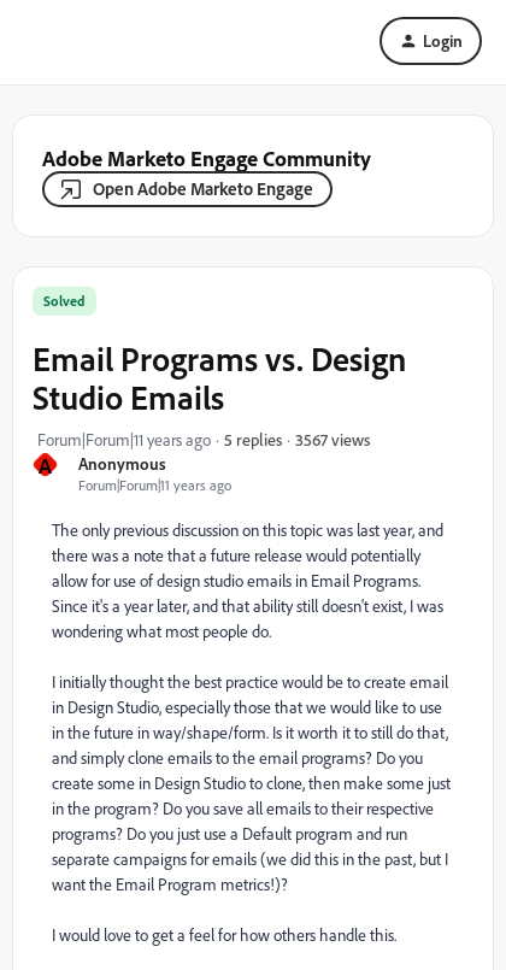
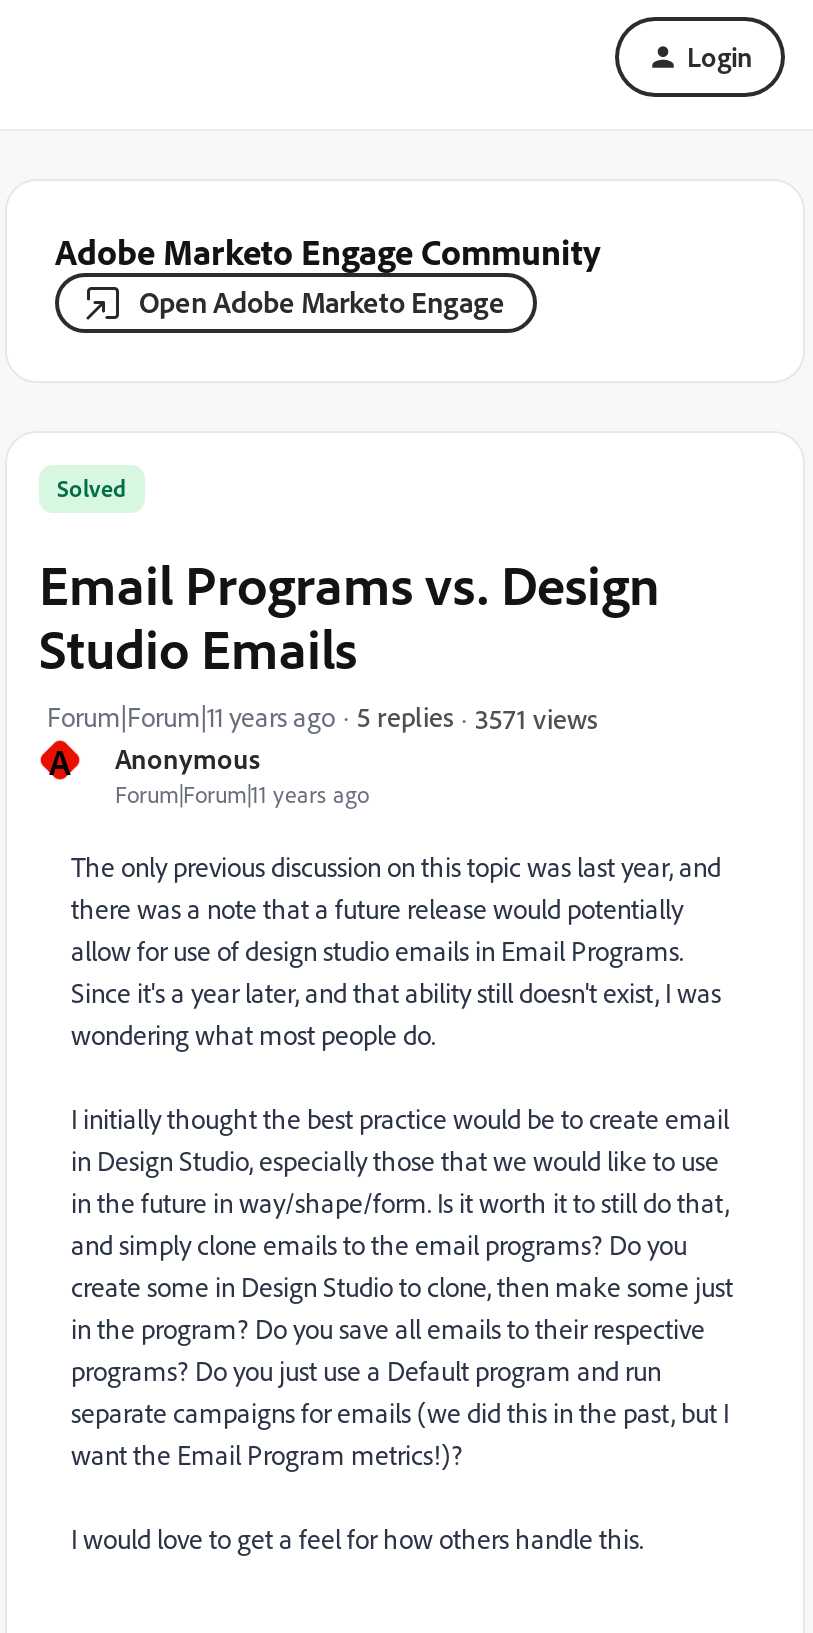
- 3567 views
+ 3571 views
